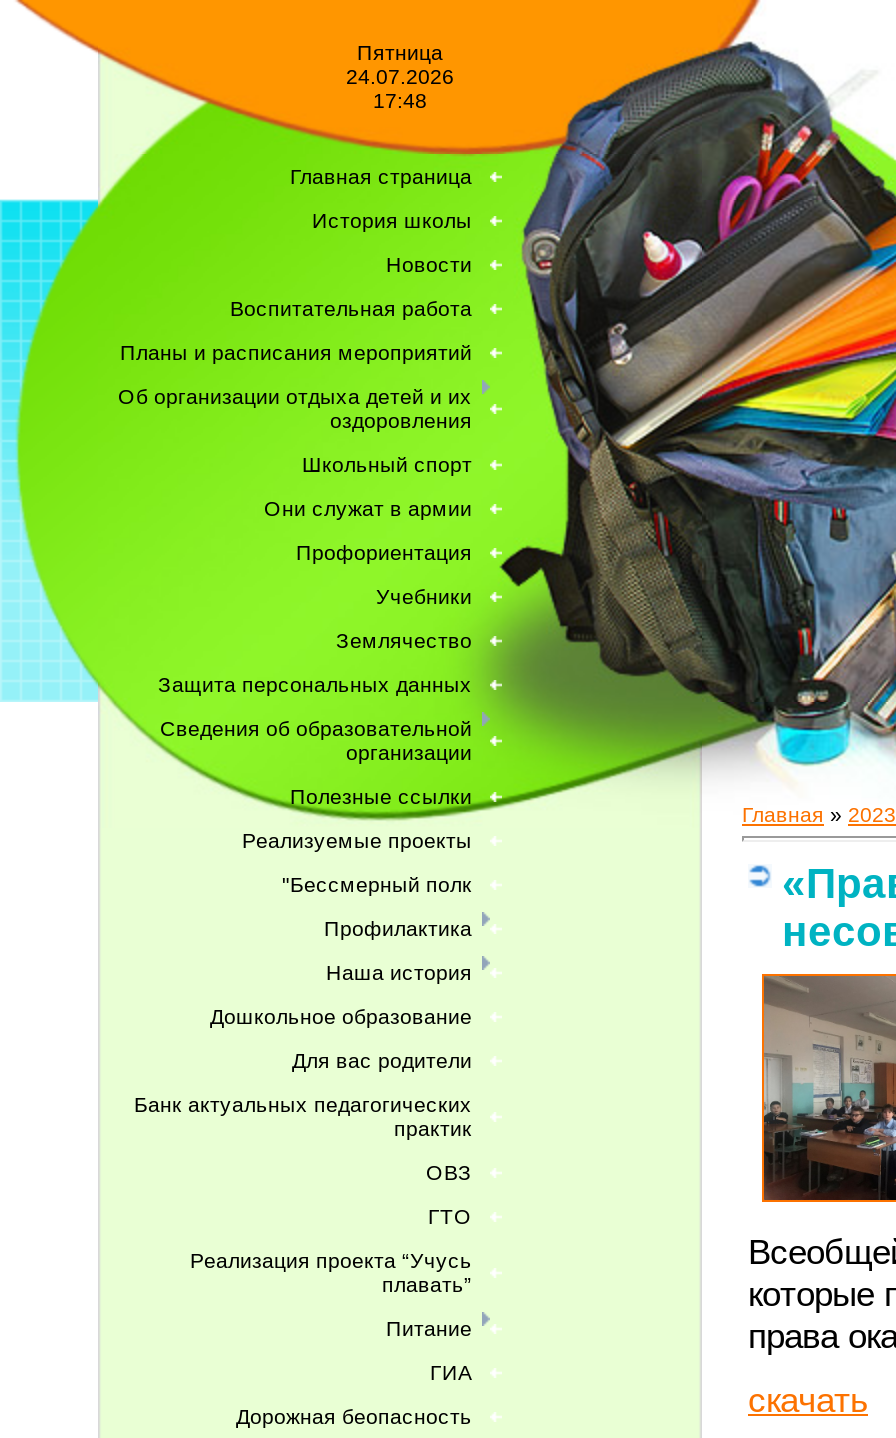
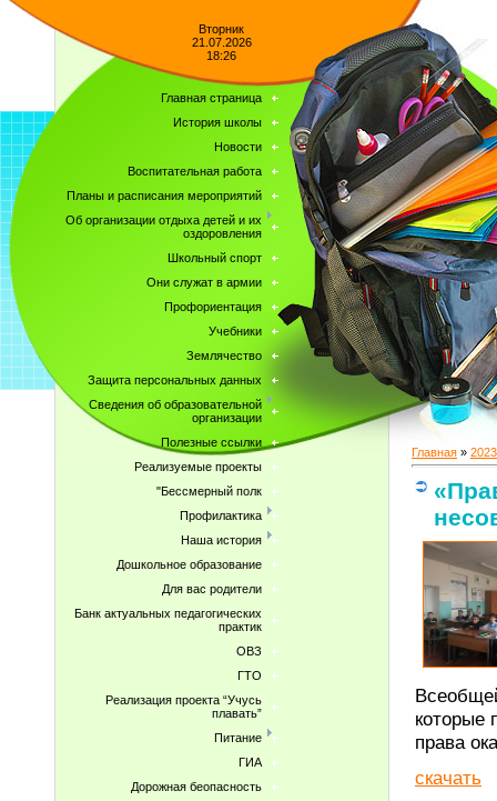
- Пятница
- 24.07.2026
- 17:48
+ Вторник
+ 21.07.2026
+ 18:26
